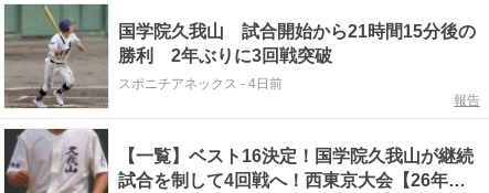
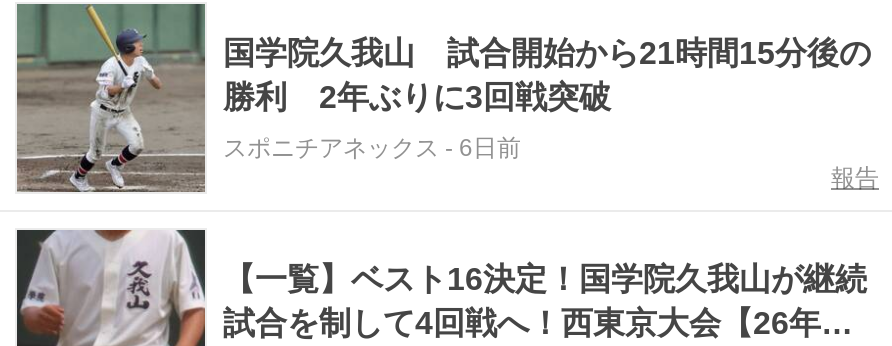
- スポニチアネックス- 4日前
+ スポニチアネックス- 6日前
